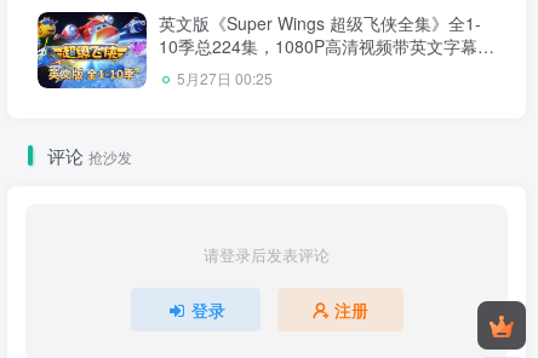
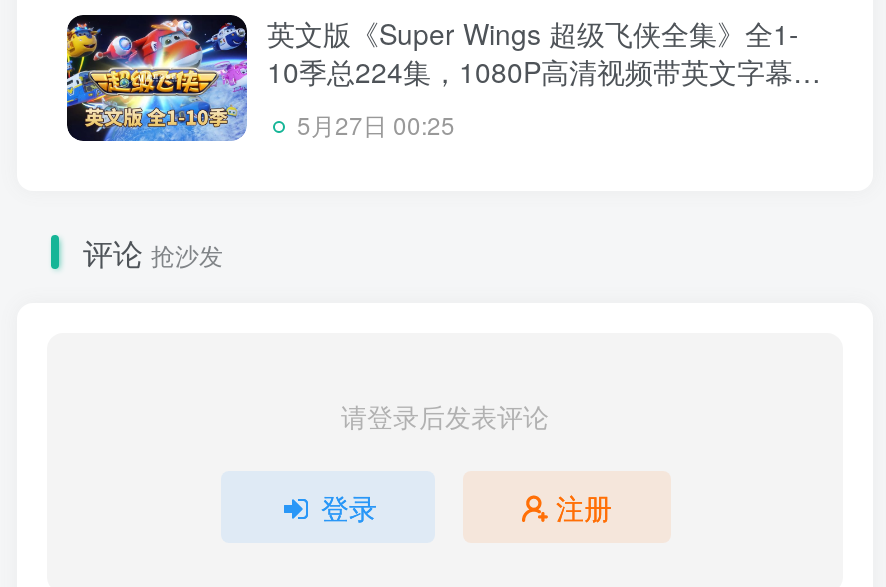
- [image]
